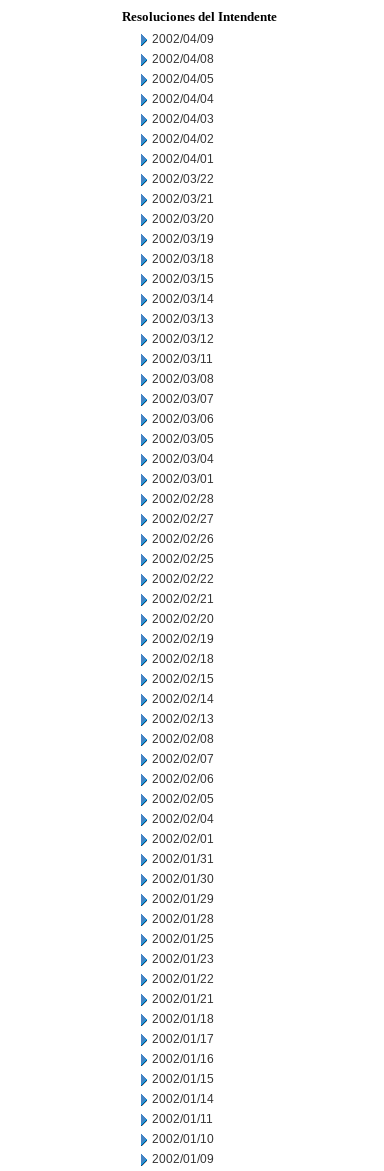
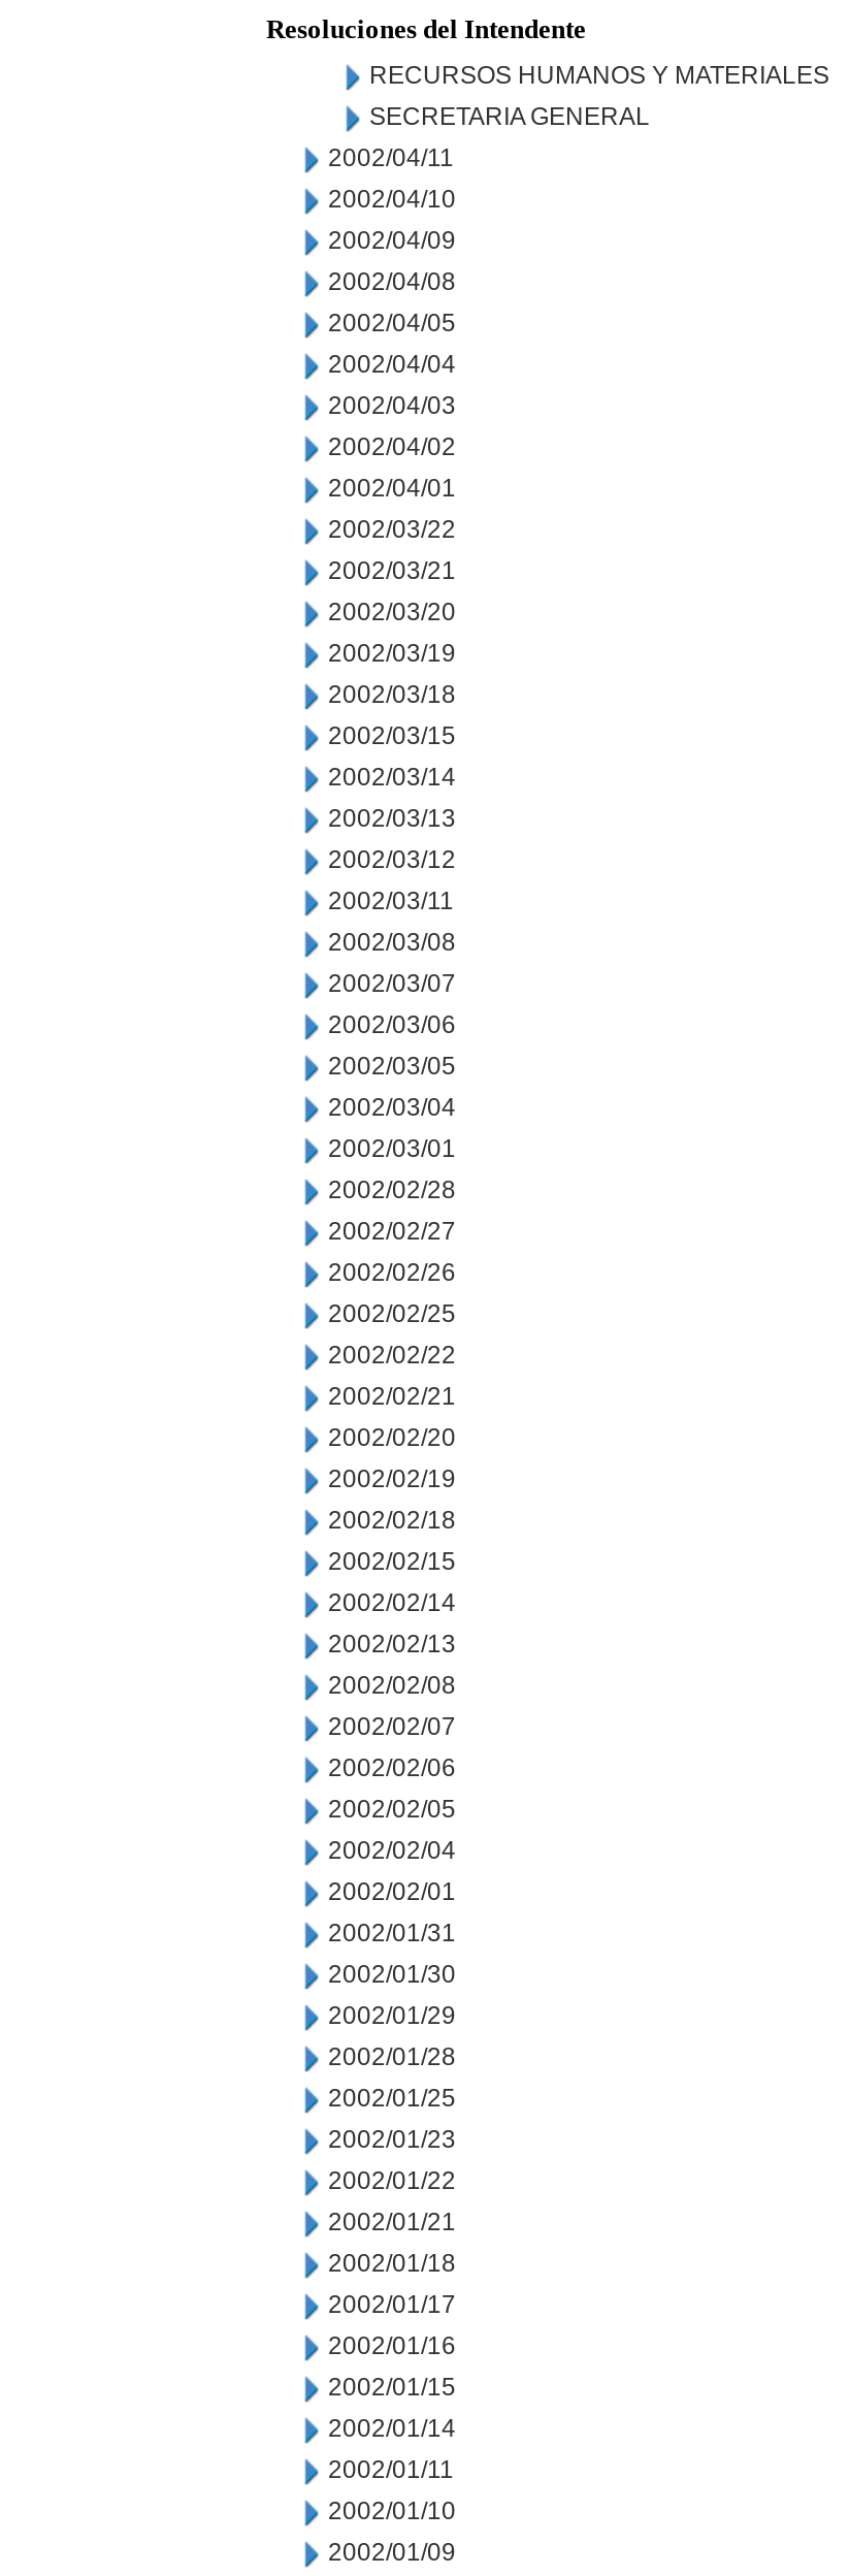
+ RECURSOS HUMANOS Y MATERIALES
+ SECRETARIA GENERAL
+ 2002/04/11
+ 2002/04/10
